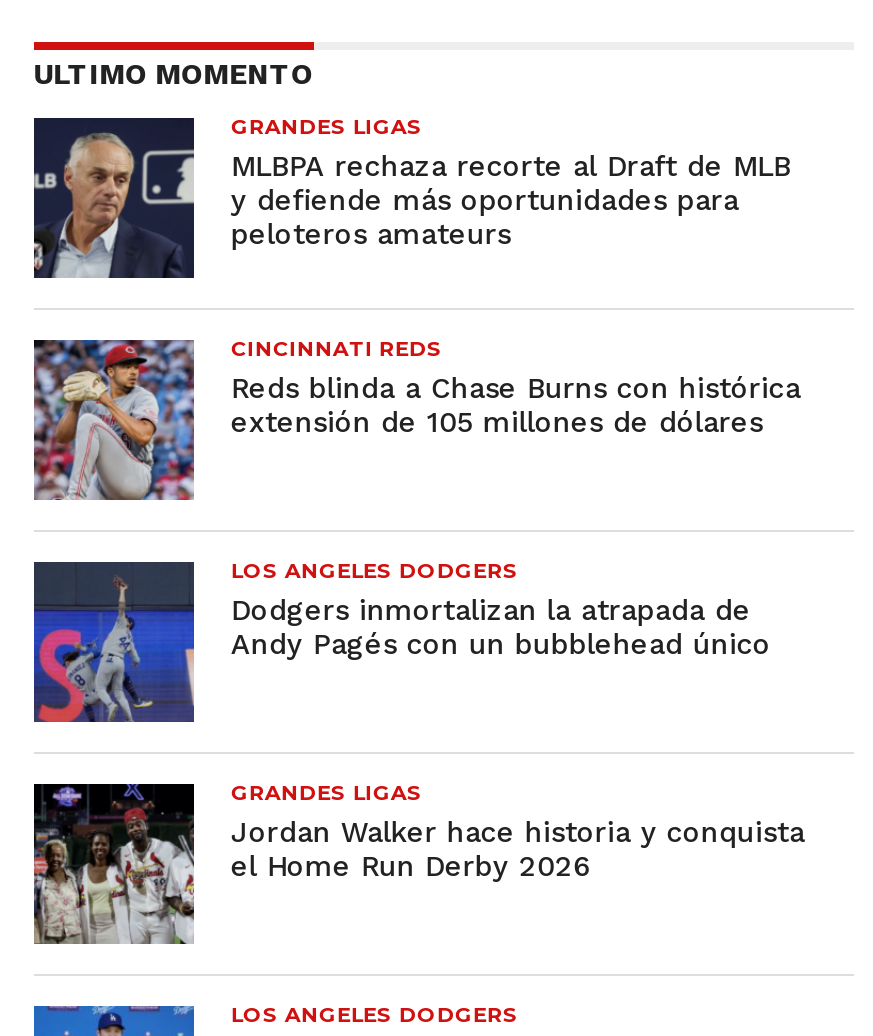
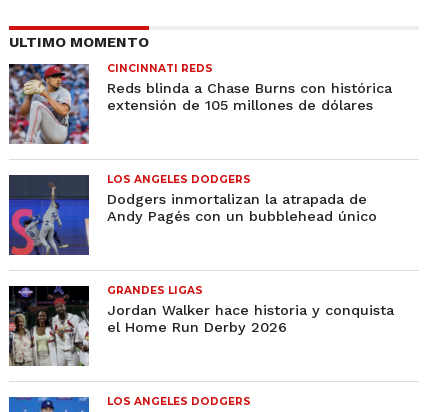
- [image]
- GRANDES LIGAS
- MLBPA rechaza recorte al Draft de MLB
- y defiende más oportunidades para
- peloteros amateurs
